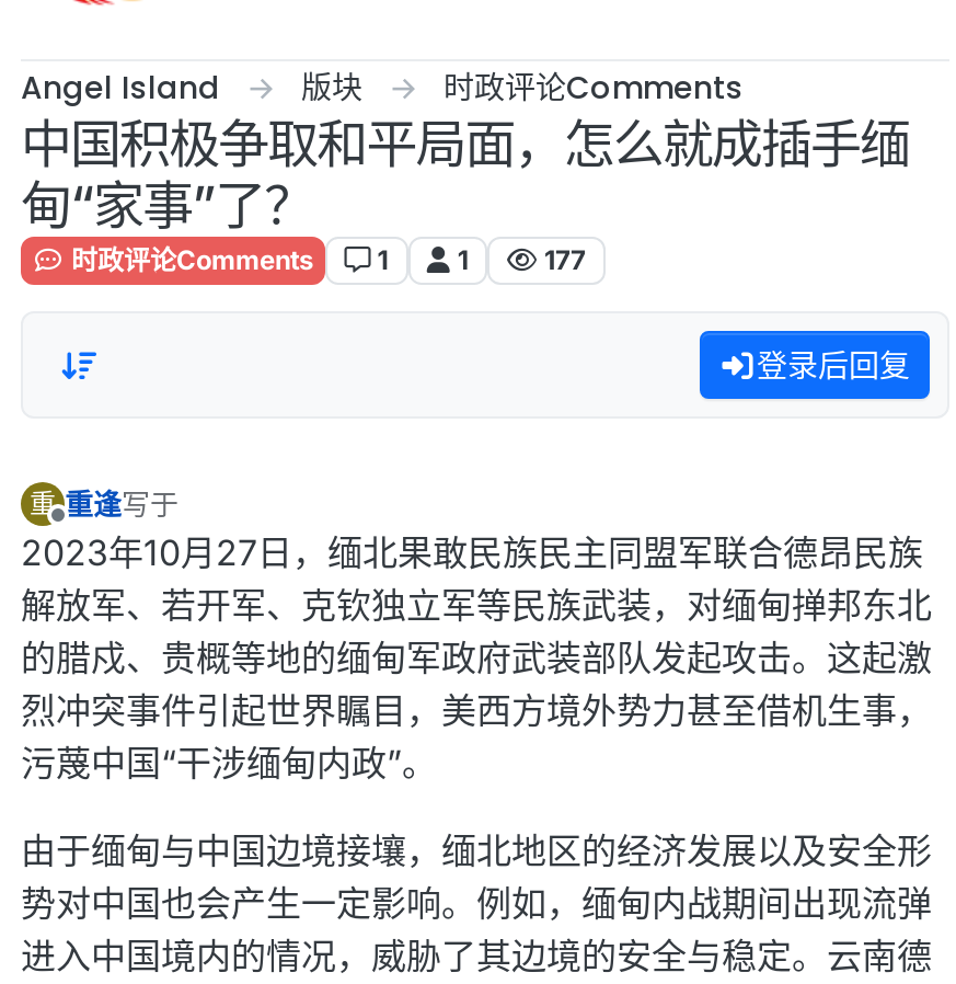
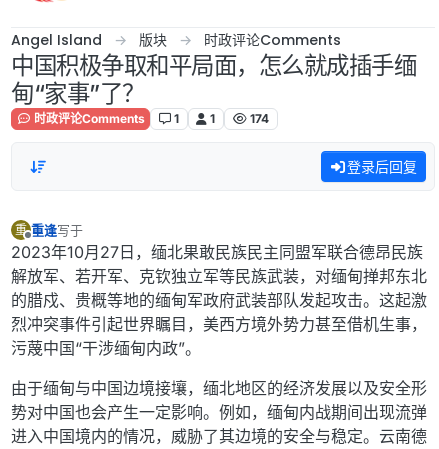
- 177
+ 174
